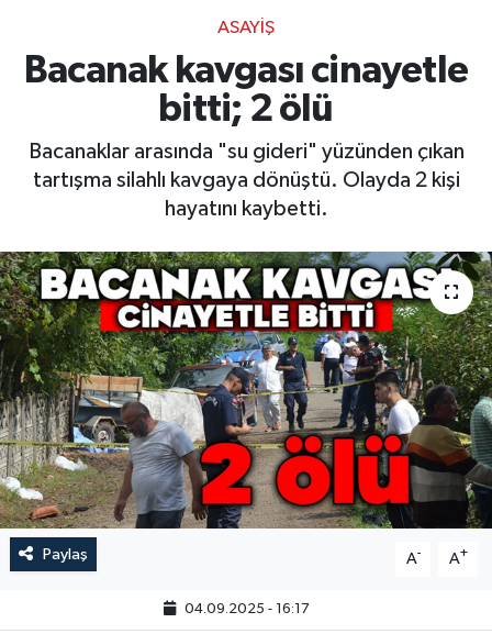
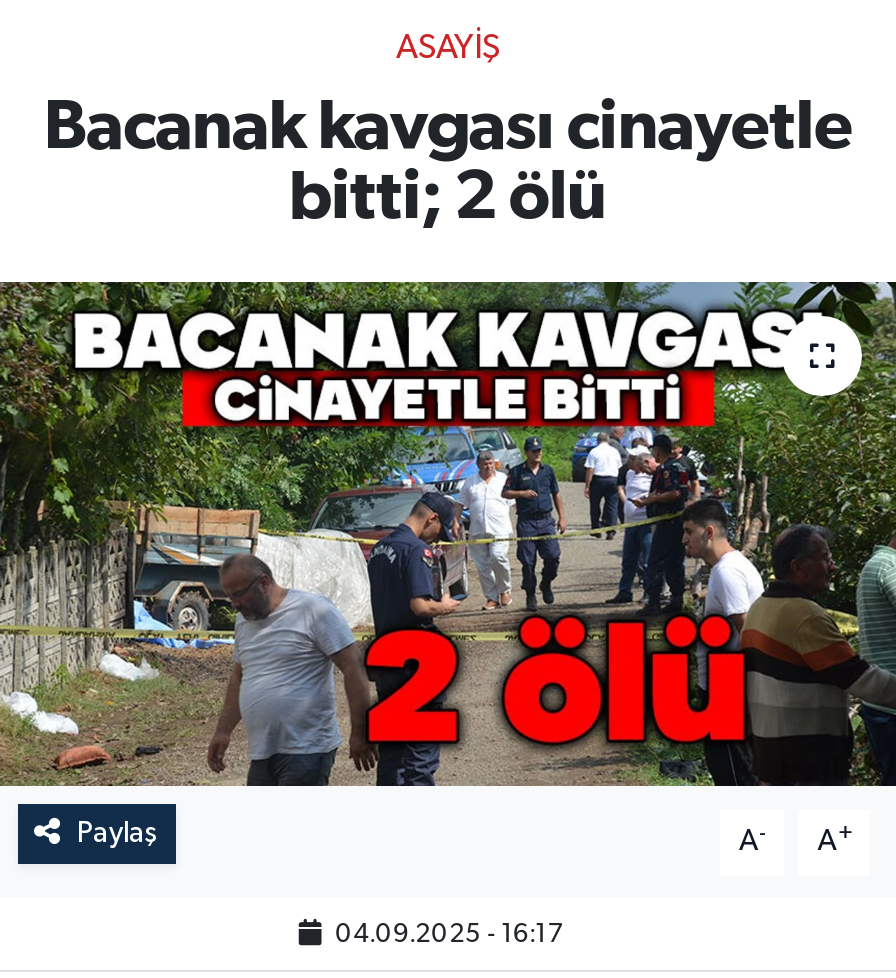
- Bacanaklar arasında "su gideri" yüzünden çıkan
- tartışma silahlı kavgaya dönüştü. Olayda 2 kişi
- hayatını kaybetti.
